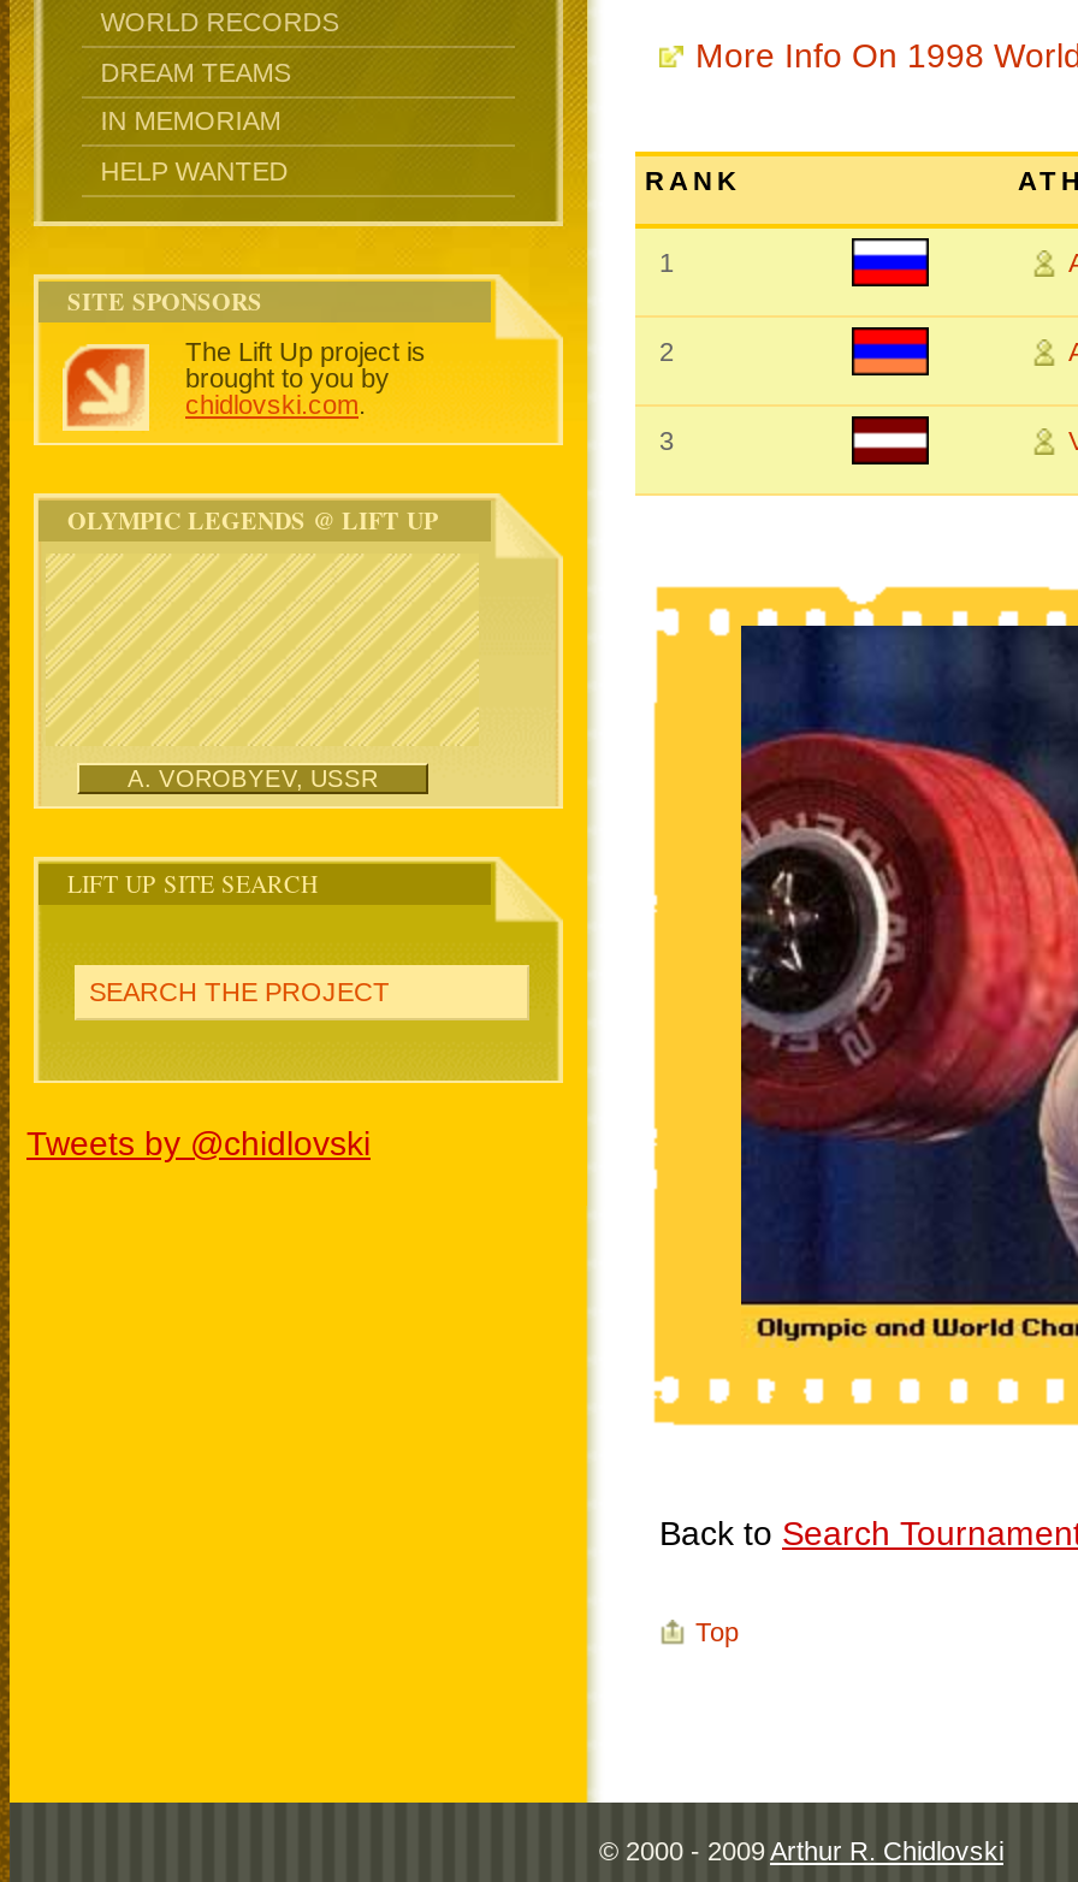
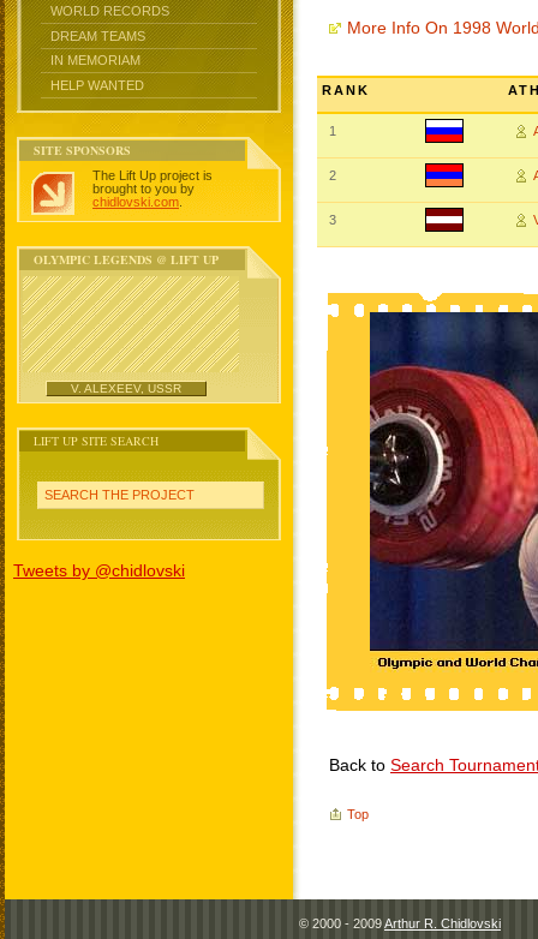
- A. VOROBYEV, USSR
+ V. ALEXEEV, USSR
